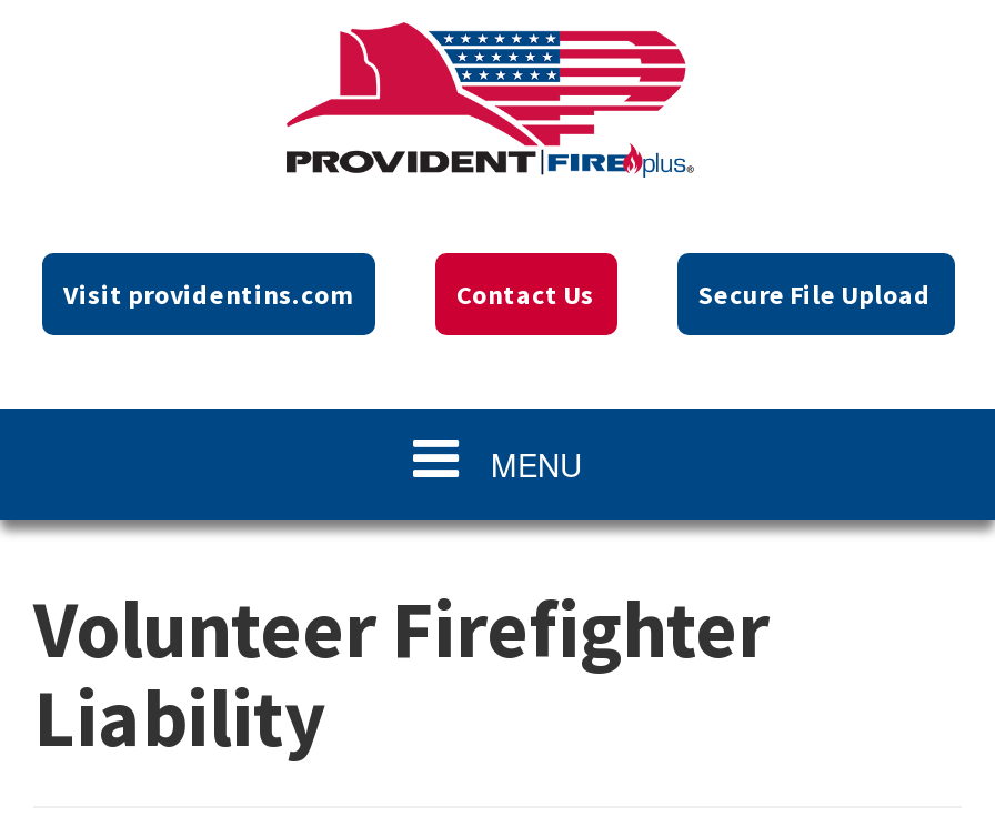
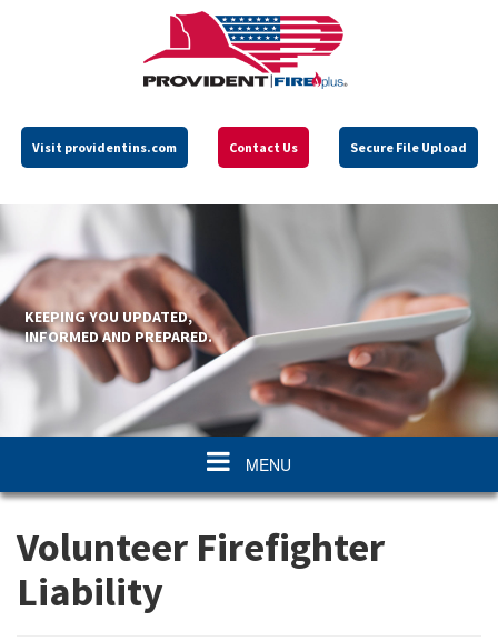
+ [image]
+ KEEPING YOU UPDATED,
+ INFORMED AND PREPARED.
